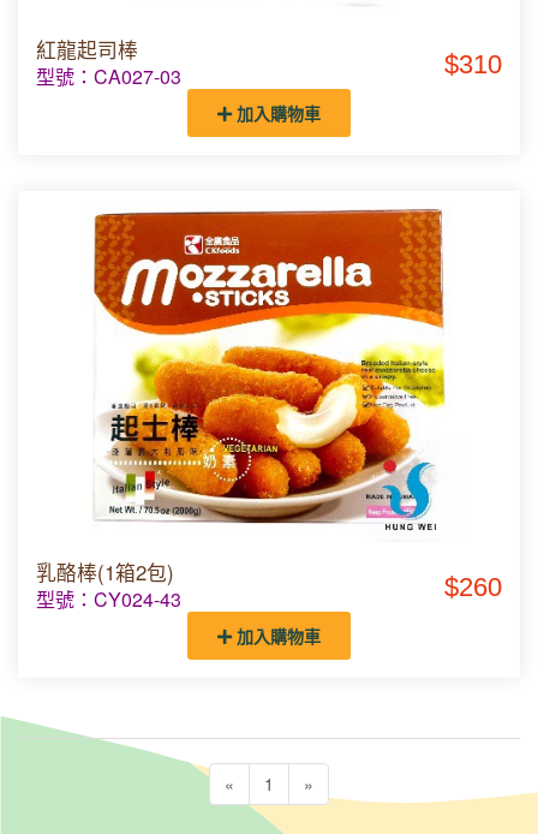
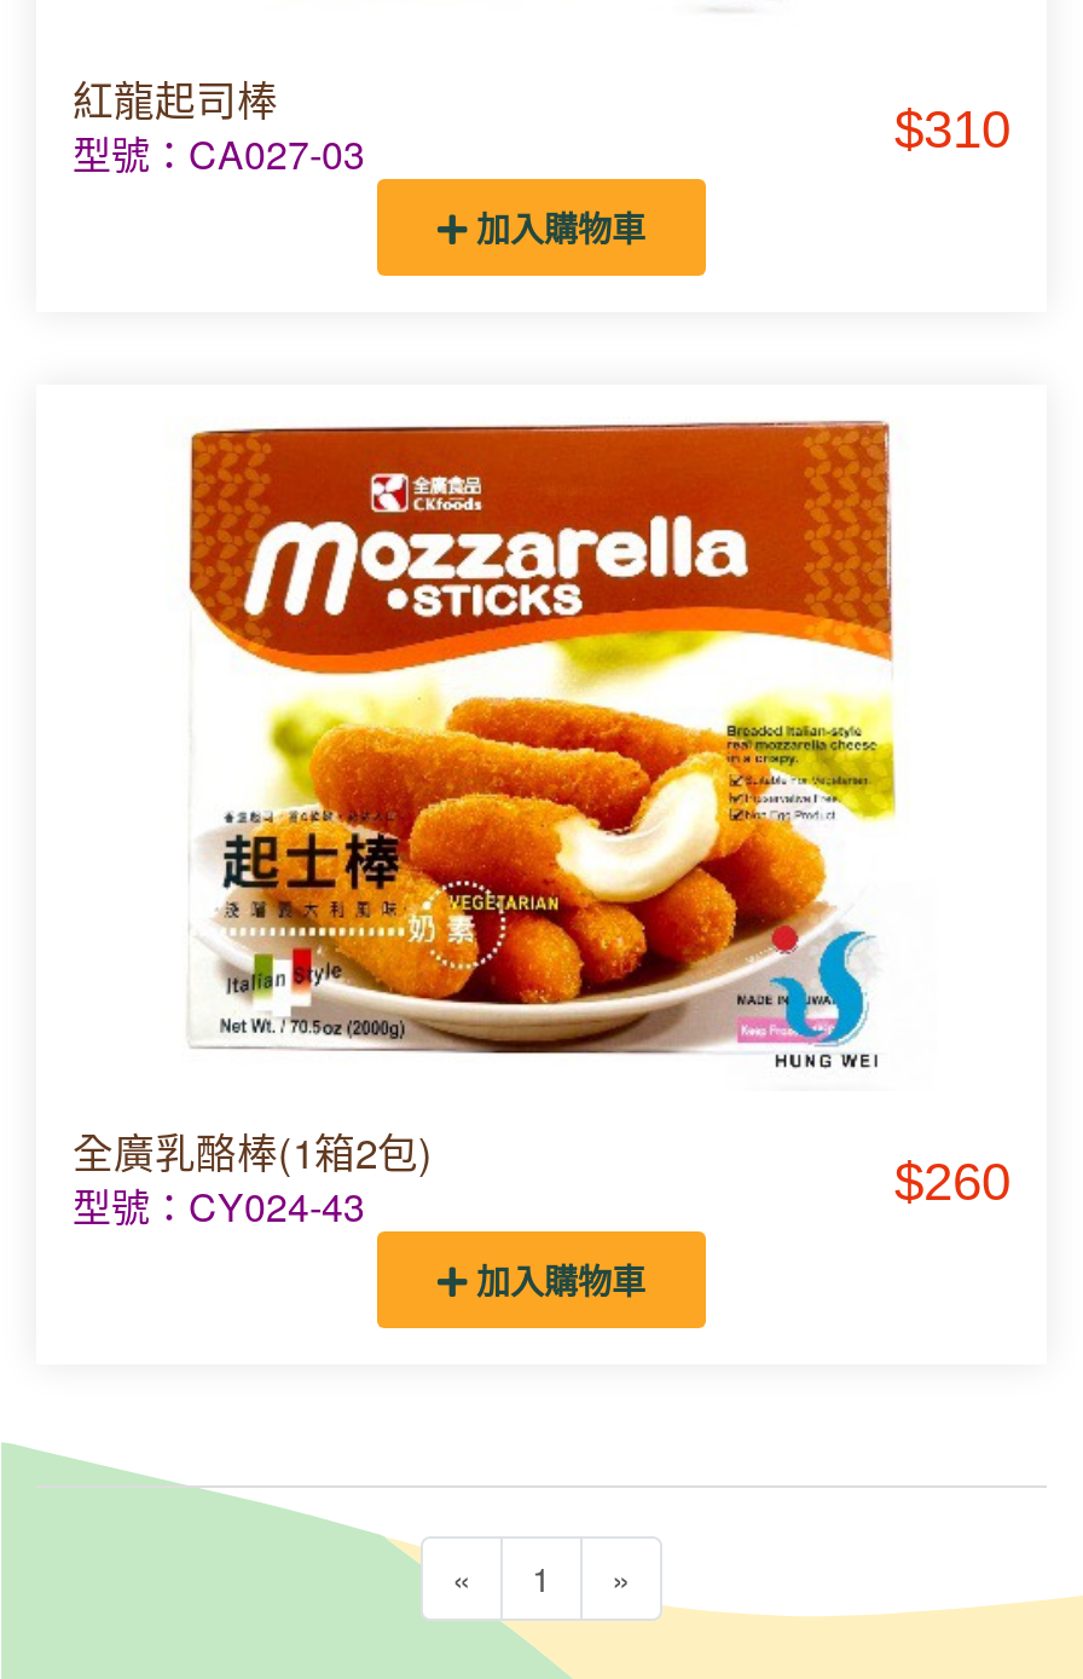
- 乳酪棒(1箱2包)
+ 全廣乳酪棒(1箱2包)
